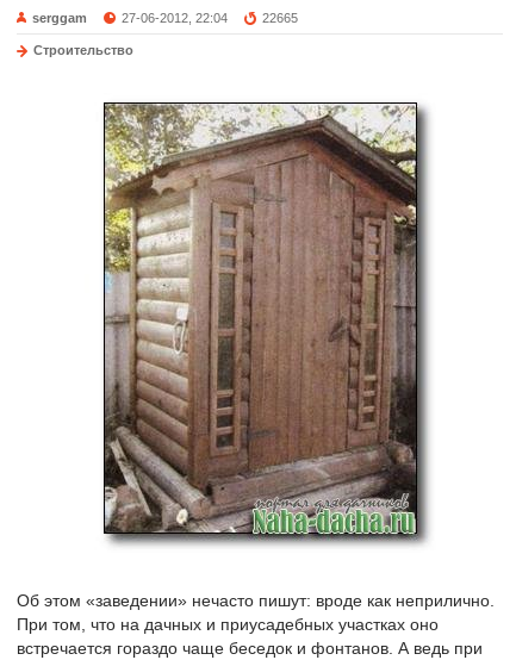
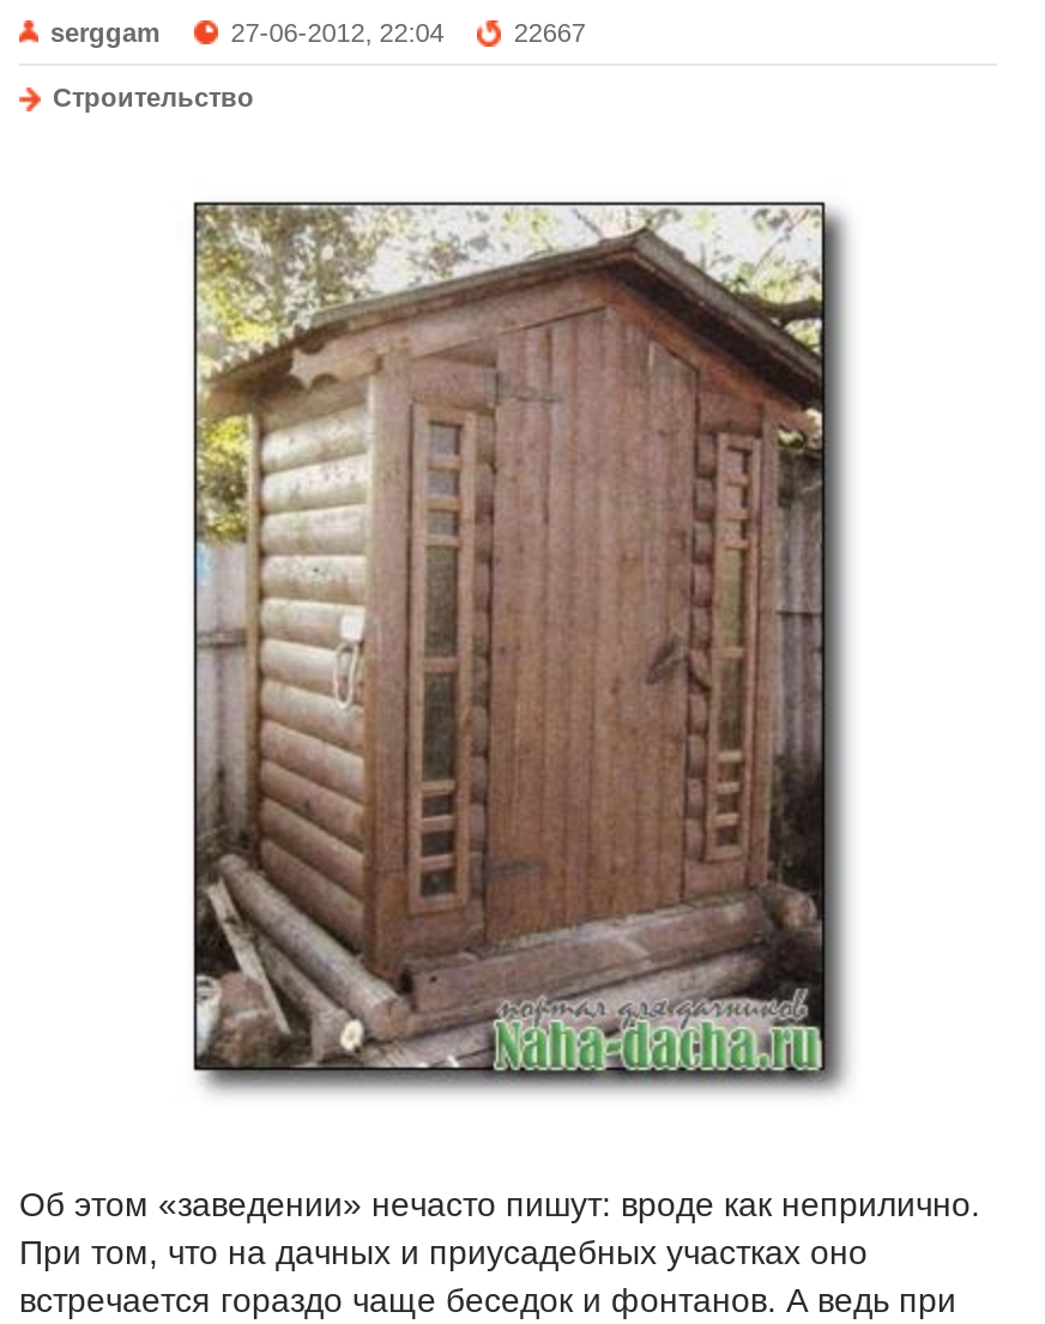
- 22665
+ 22667
